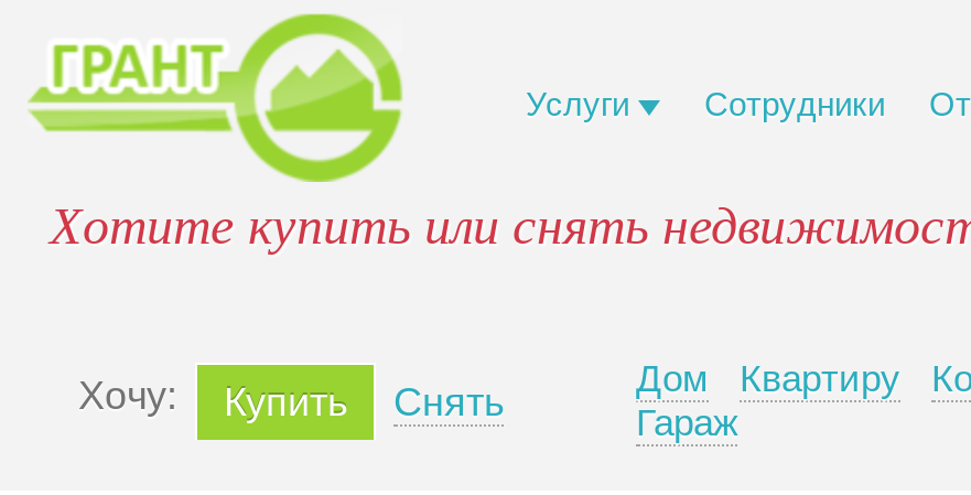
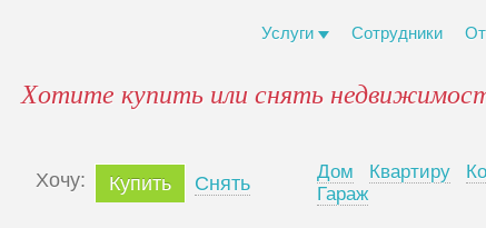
- [image]
